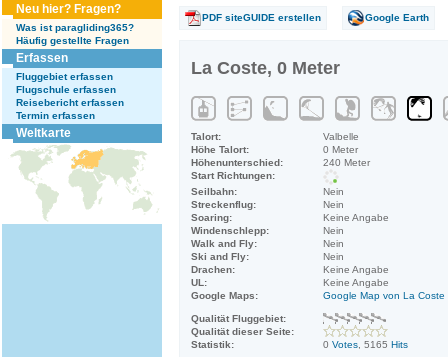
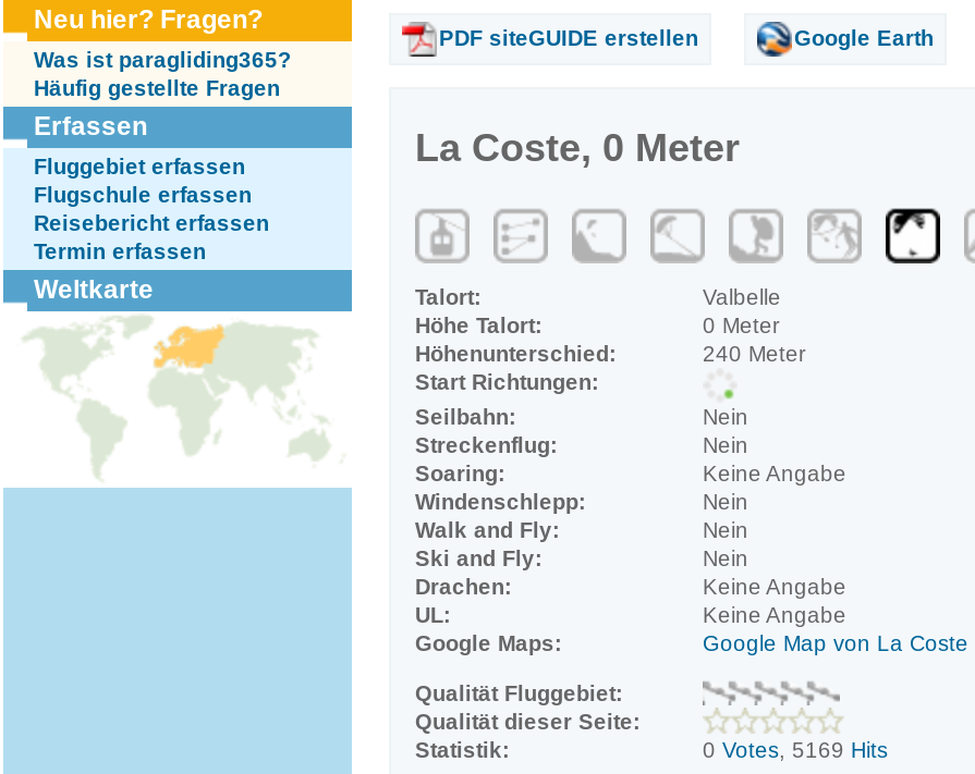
- 0 Votes, 5165 Hits
+ 0 Votes, 5169 Hits
